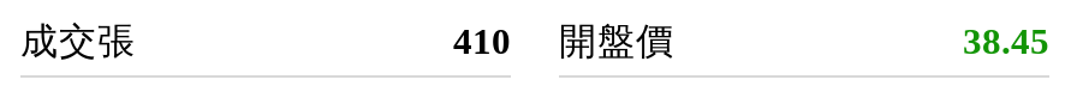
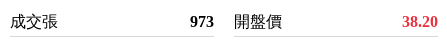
- 410 開盤價
+ 973 開盤價

- 38.45
+ 38.20
